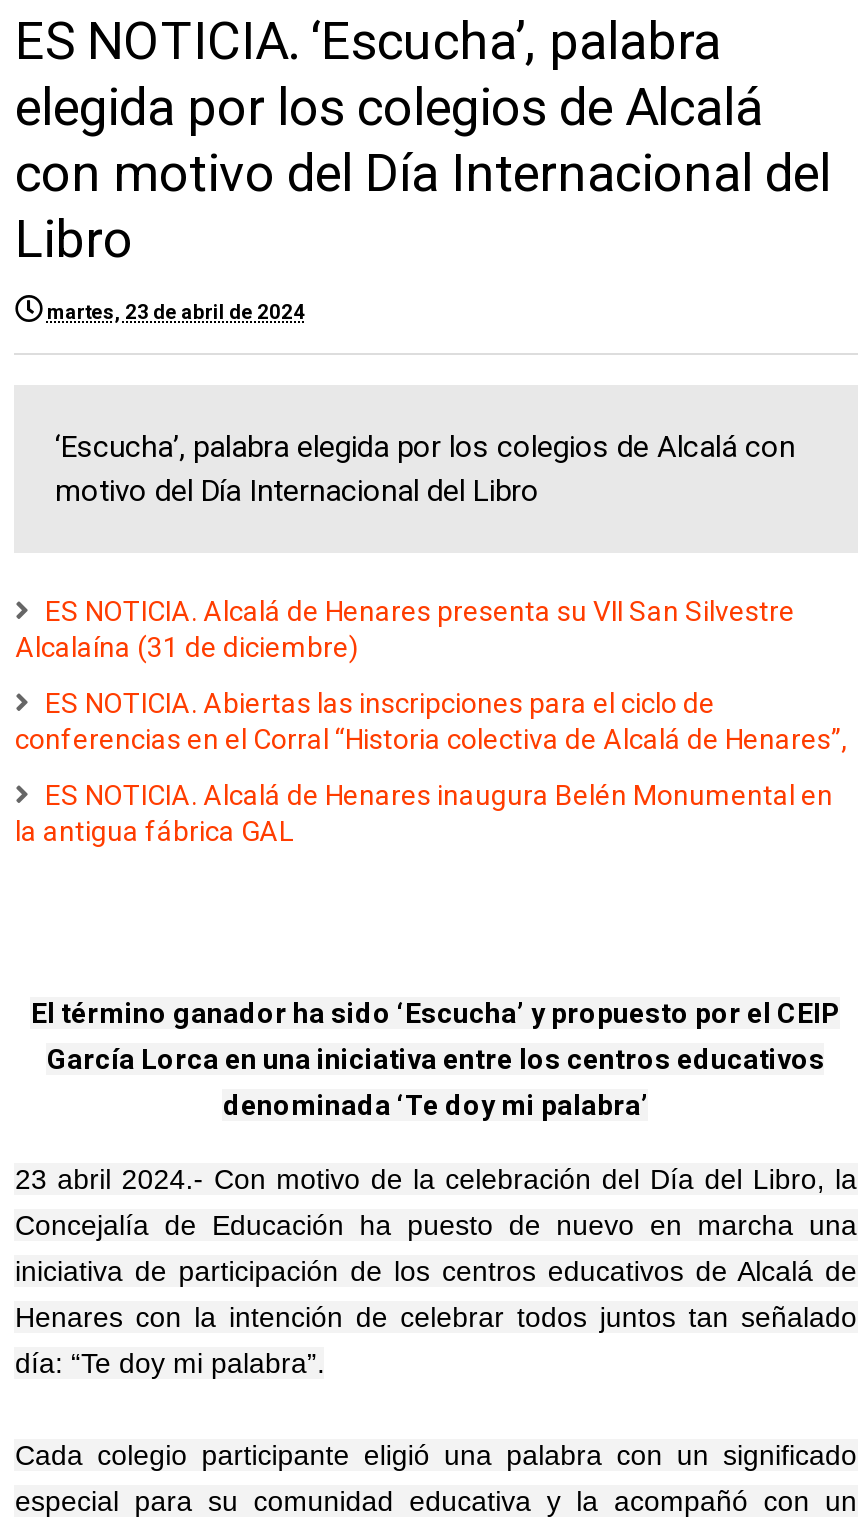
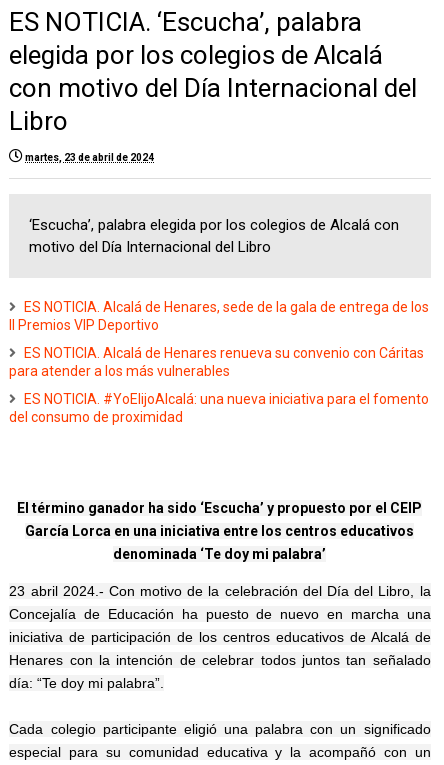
- ES NOTICIA. Alcalá de Henares presenta su VII San Silvestre
- Alcalaína (31 de diciembre)
+ ES NOTICIA. Alcalá de Henares, sede de la gala de entrega de los
+ II Premios VIP Deportivo

- ES NOTICIA. Abiertas las inscripciones para el ciclo de
- conferencias en el Corral “Historia colectiva de Alcalá de Henares”,
+ ES NOTICIA. Alcalá de Henares renueva su convenio con Cáritas
+ para atender a los más vulnerables

- ES NOTICIA. Alcalá de Henares inaugura Belén Monumental en
- la antigua fábrica GAL
+ ES NOTICIA. #YoElijoAlcalá: una nueva iniciativa para el fomento
+ del consumo de proximidad
